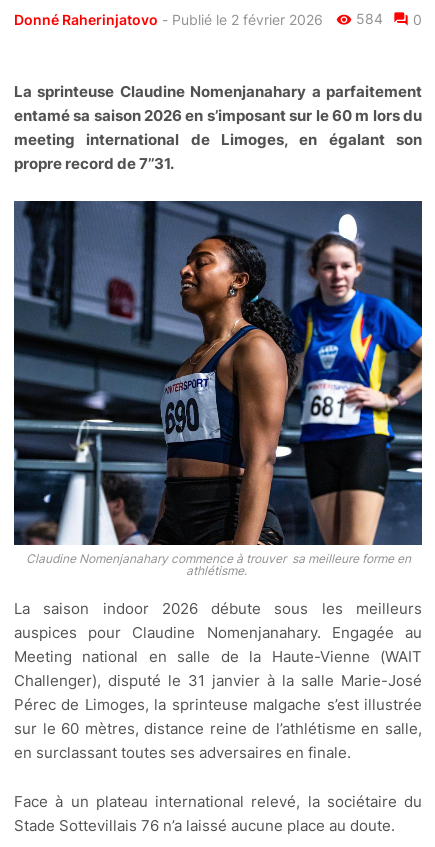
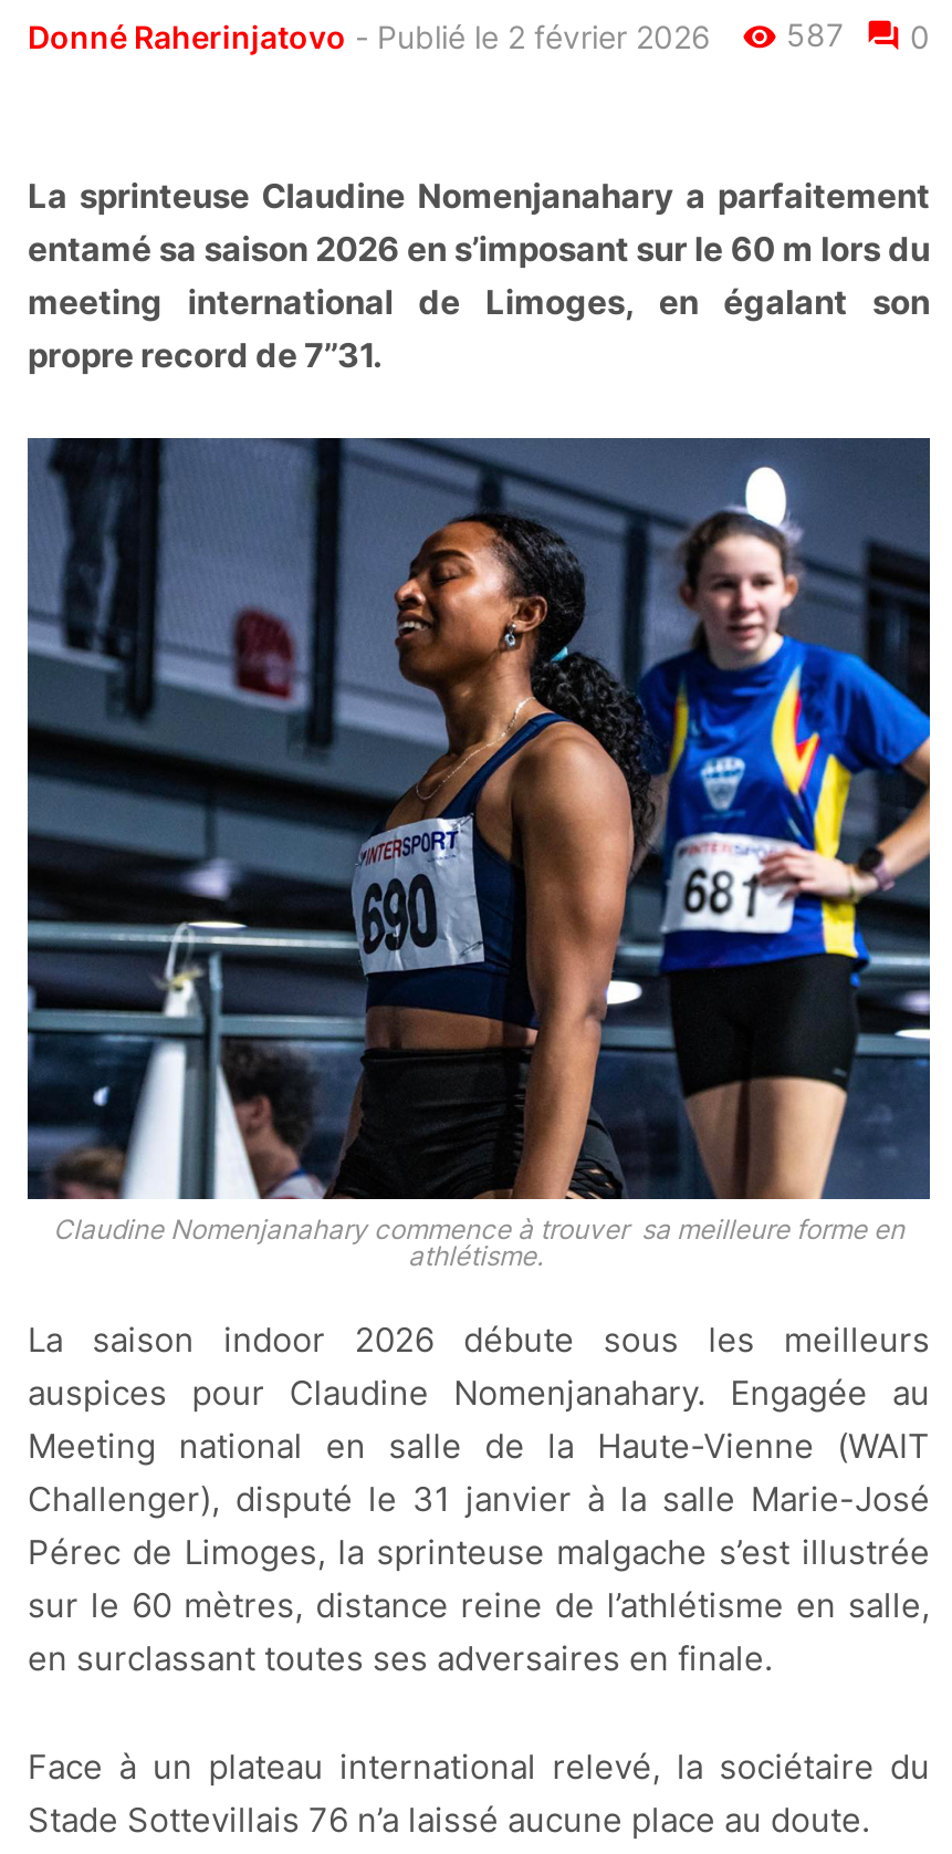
- Donné Raherinjatovo - Publié le 2 février 2026 584 0
+ Donné Raherinjatovo - Publié le 2 février 2026 587 0
